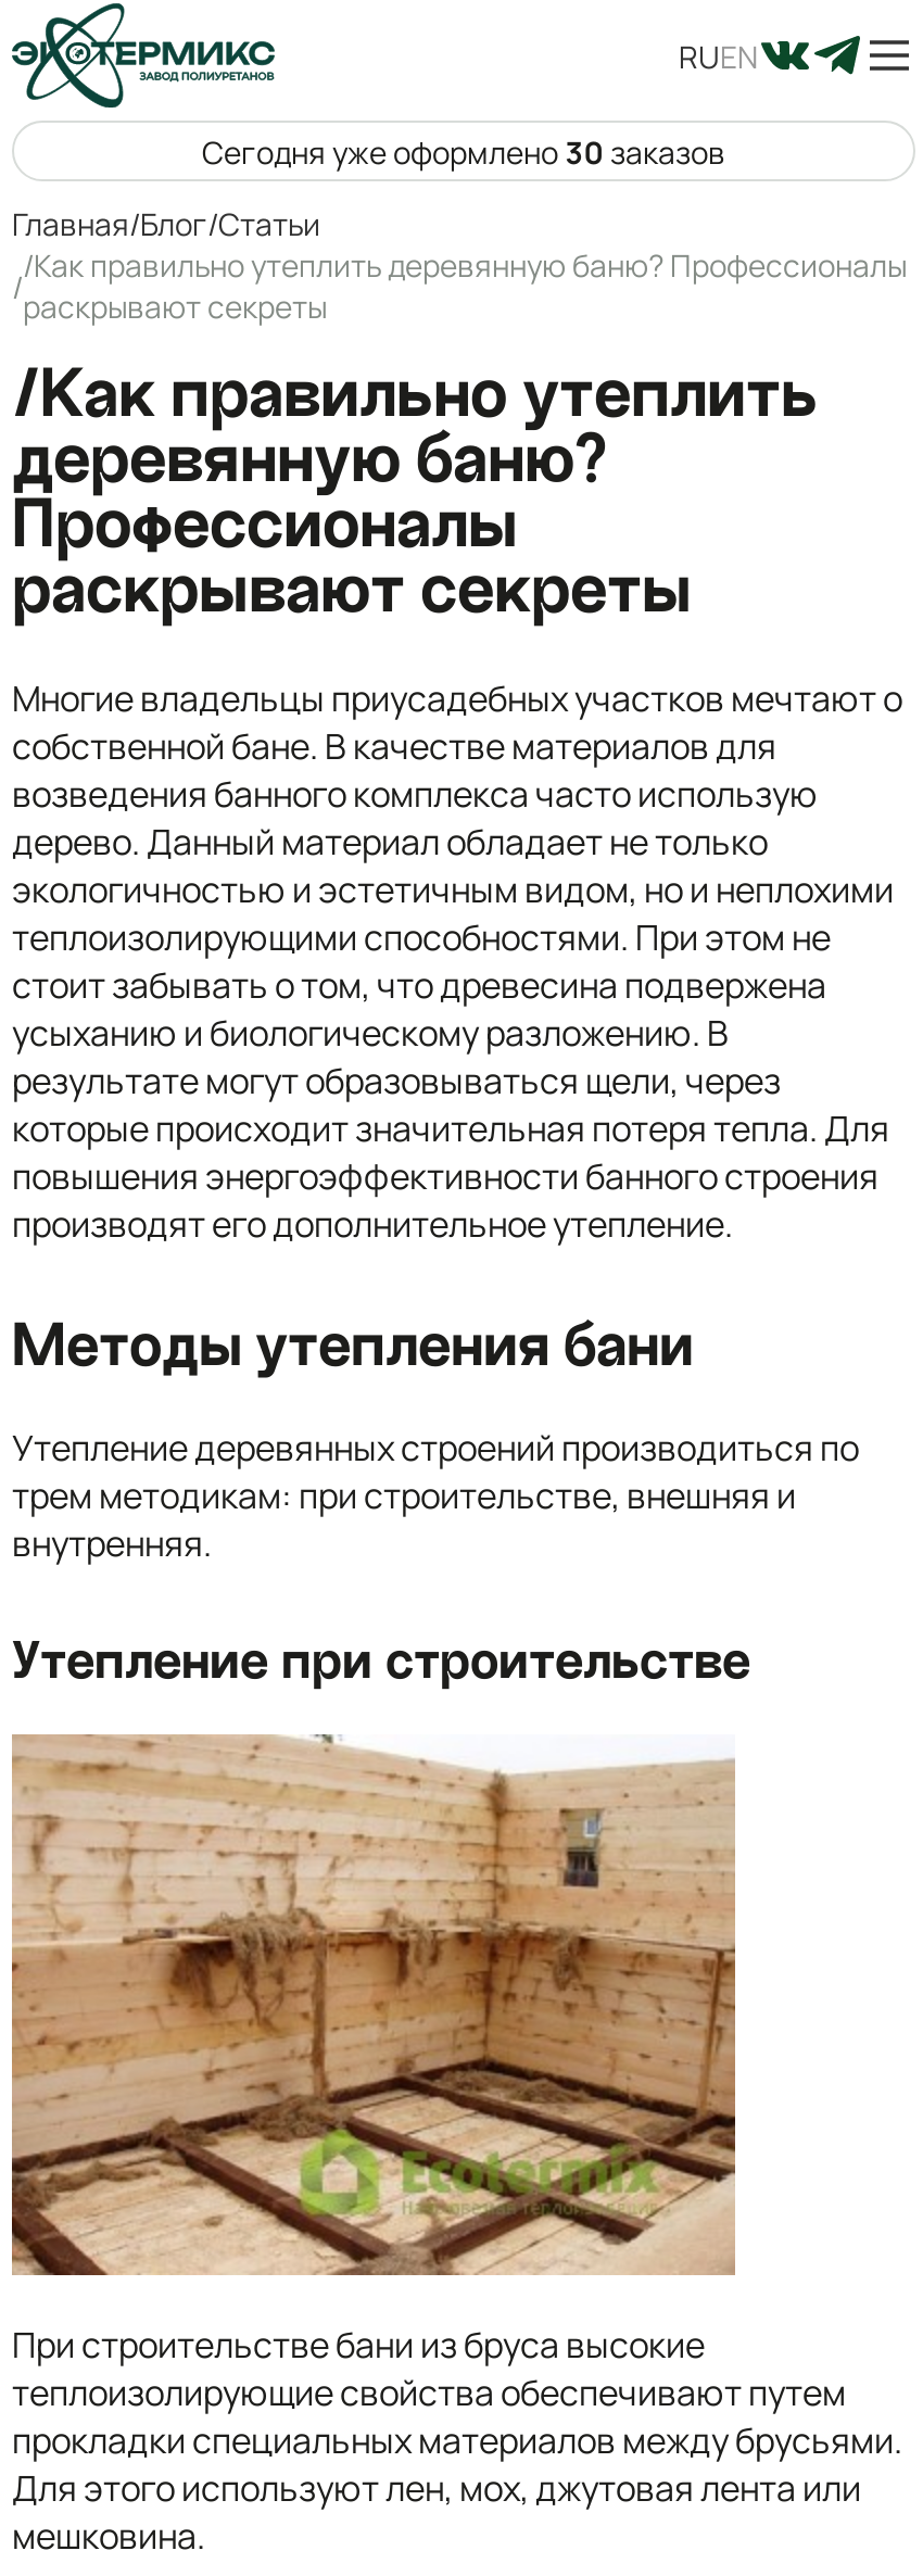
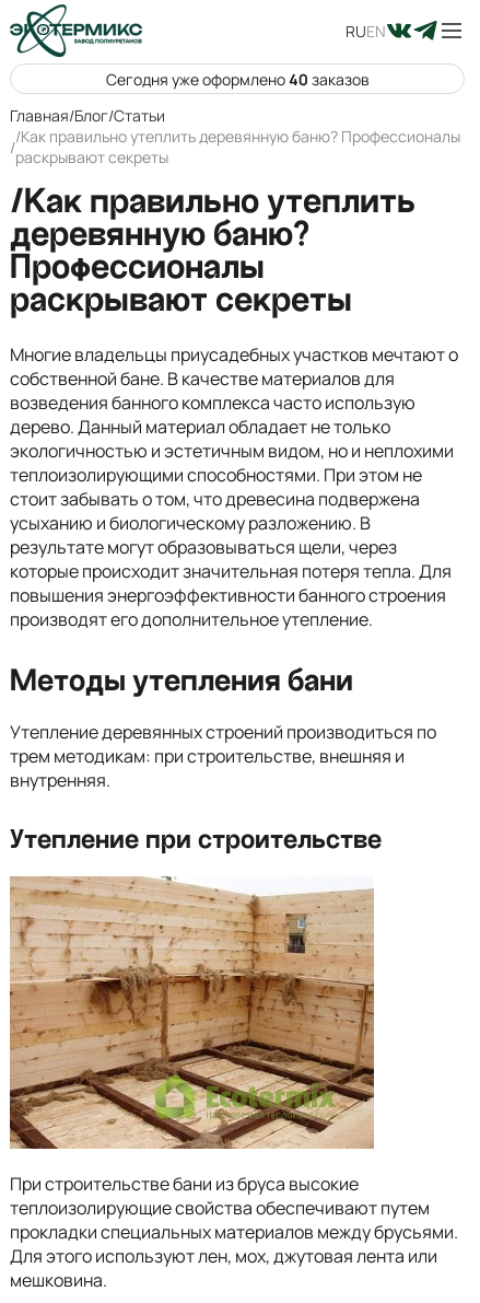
- Сегодня уже оформлено 30 заказов
+ Сегодня уже оформлено 40 заказов
